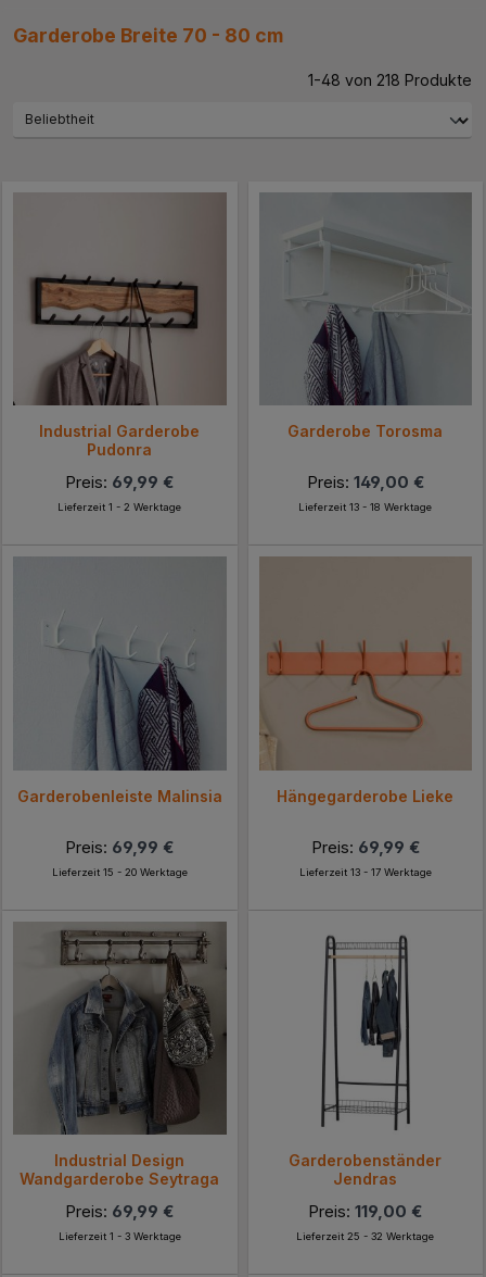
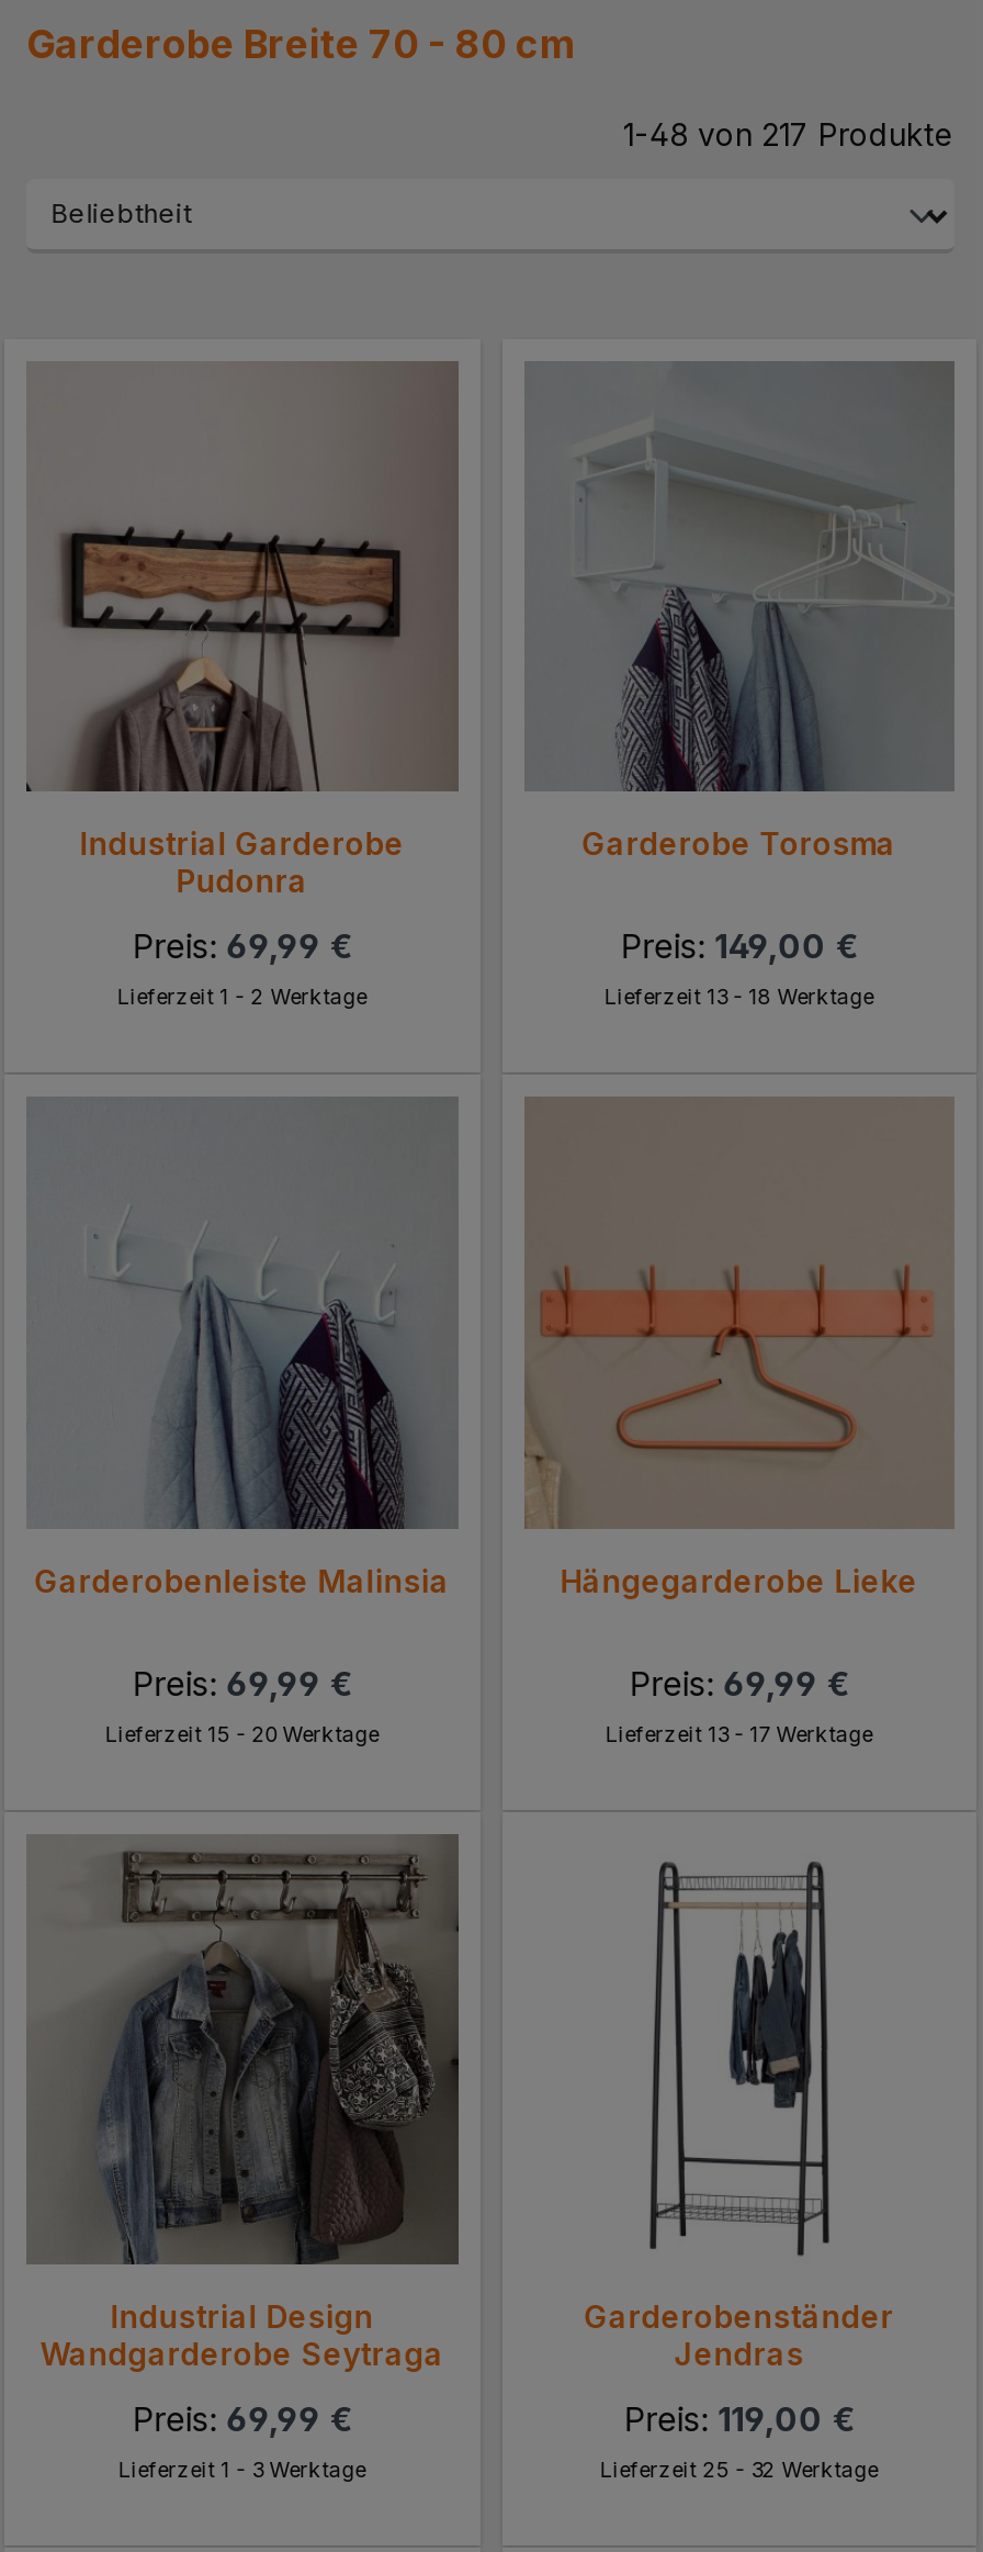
- 1-48 von 218 Produkte
+ 1-48 von 217 Produkte
